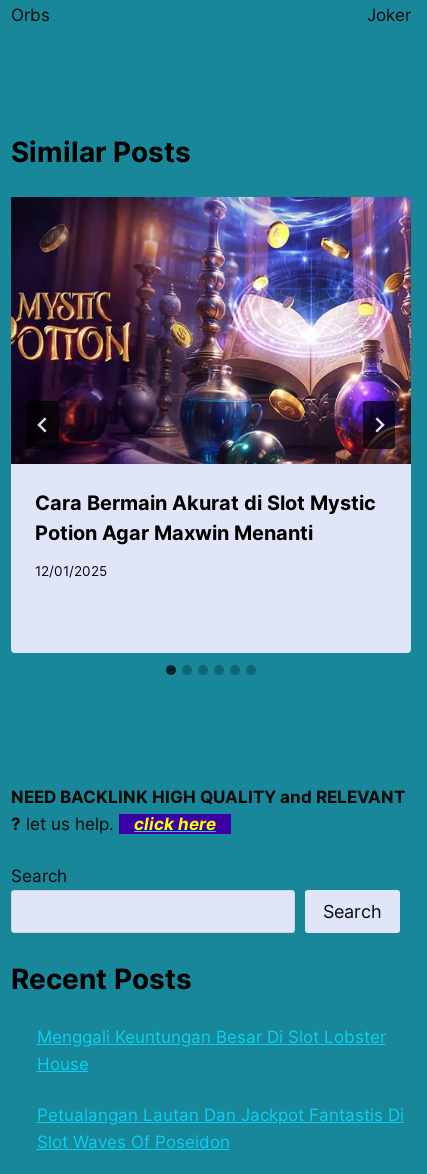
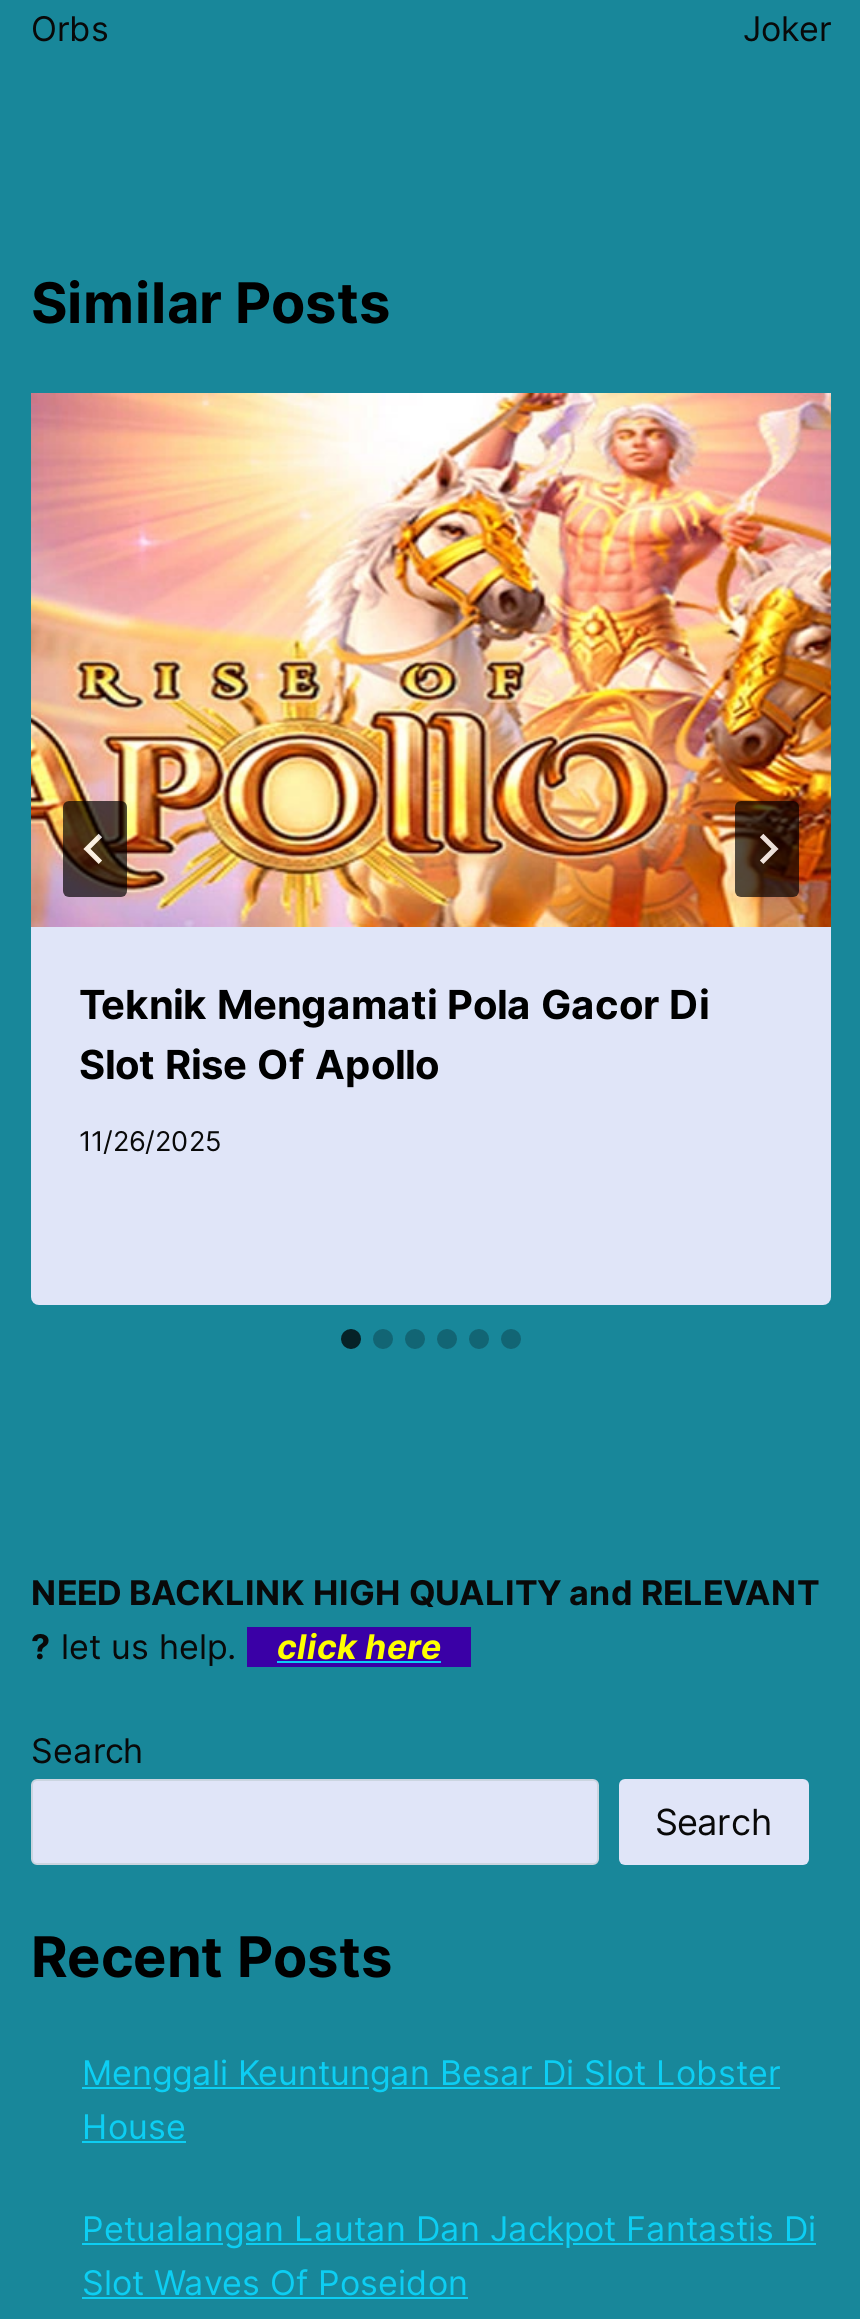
- [image]
- Cara Bermain Akurat di Slot Mystic
- Potion Agar Maxwin Menanti
+ [image]
+ Teknik Mengamati Pola Gacor Di
+ Slot Rise Of Apollo

- 12/01/2025
+ 11/26/2025
